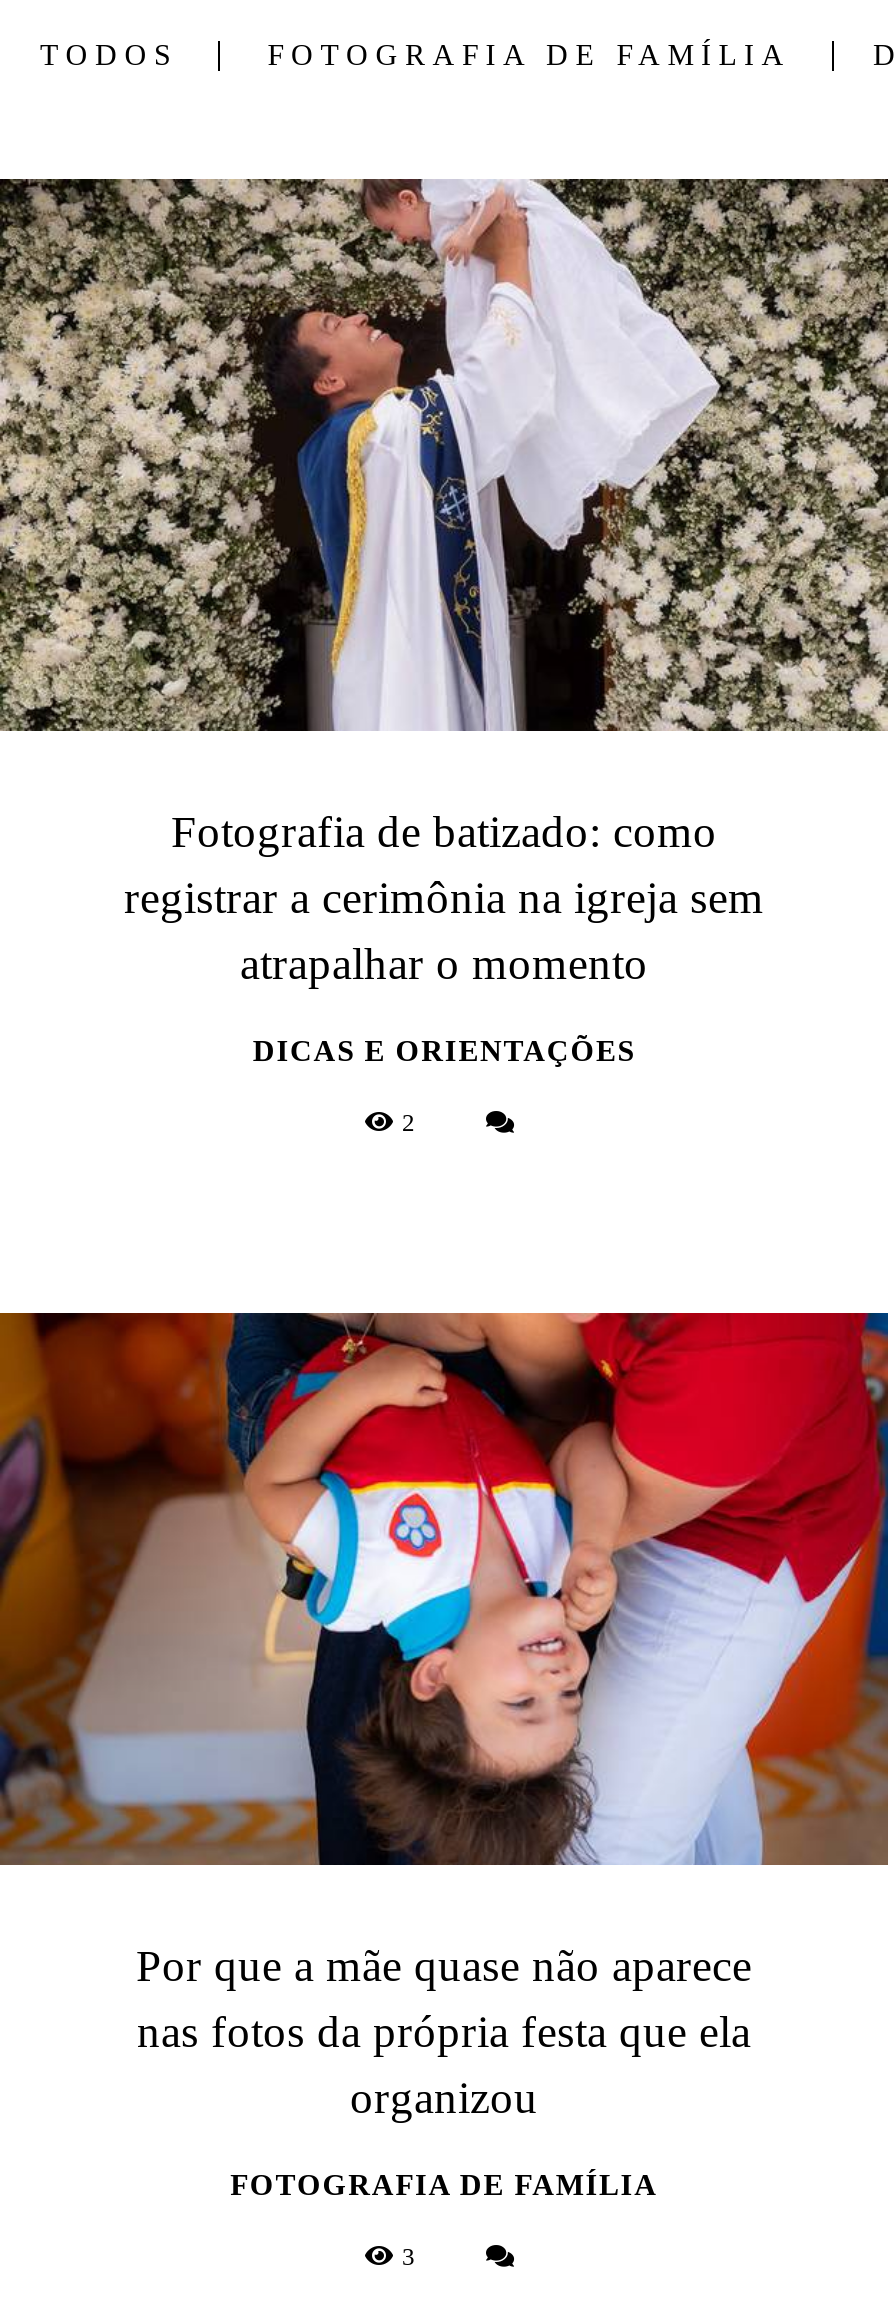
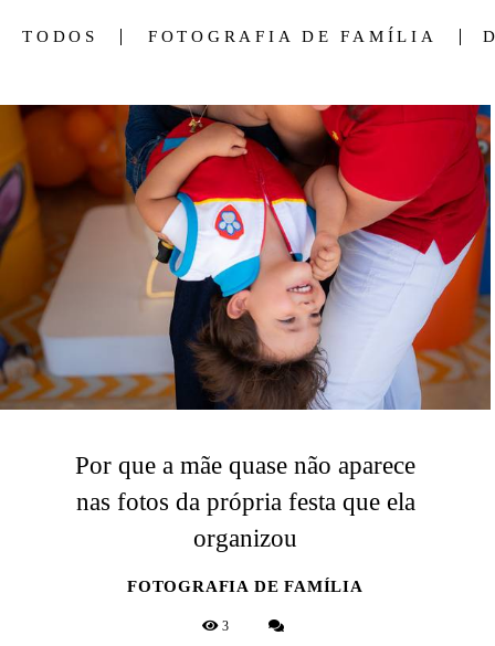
- [image]
- Fotografia de batizado: como
- registrar a cerimônia na igreja sem
- atrapalhar o momento
- DICAS E ORIENTAÇÕES
- 2
